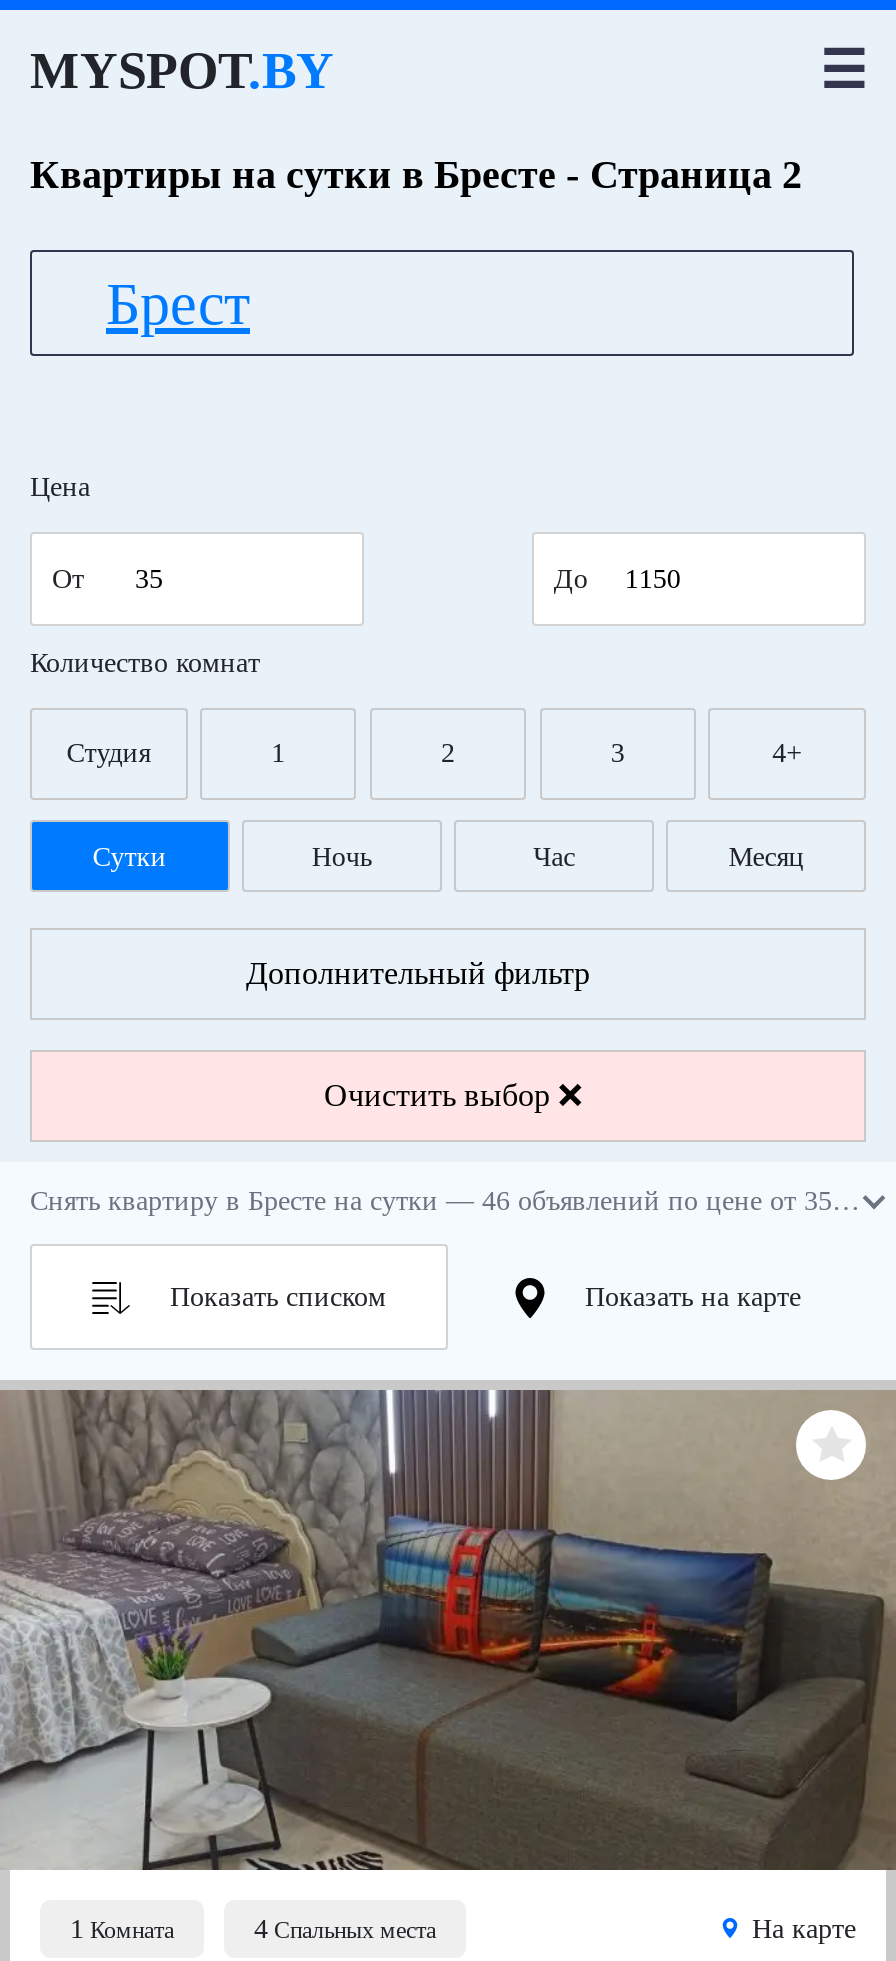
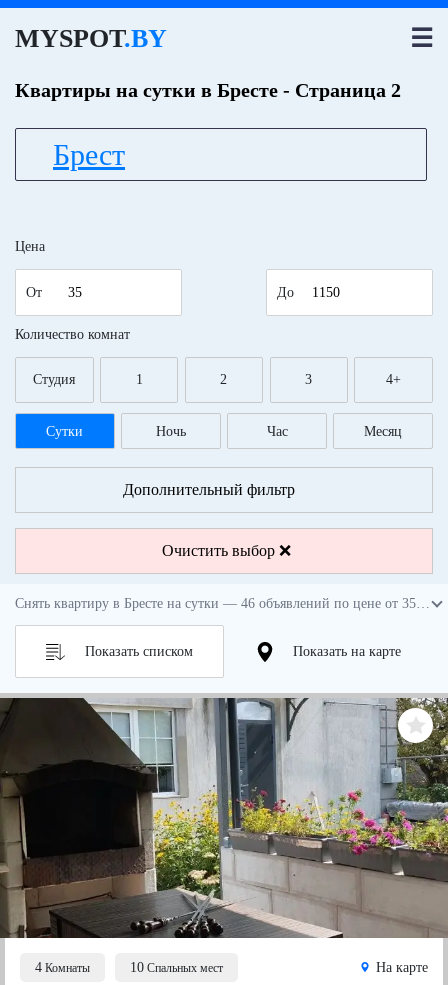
- [image]
- 1 Комнатa
- 4 Спальных места
+ [image]
+ 4 Комнаты
+ 10 Спальных мест
